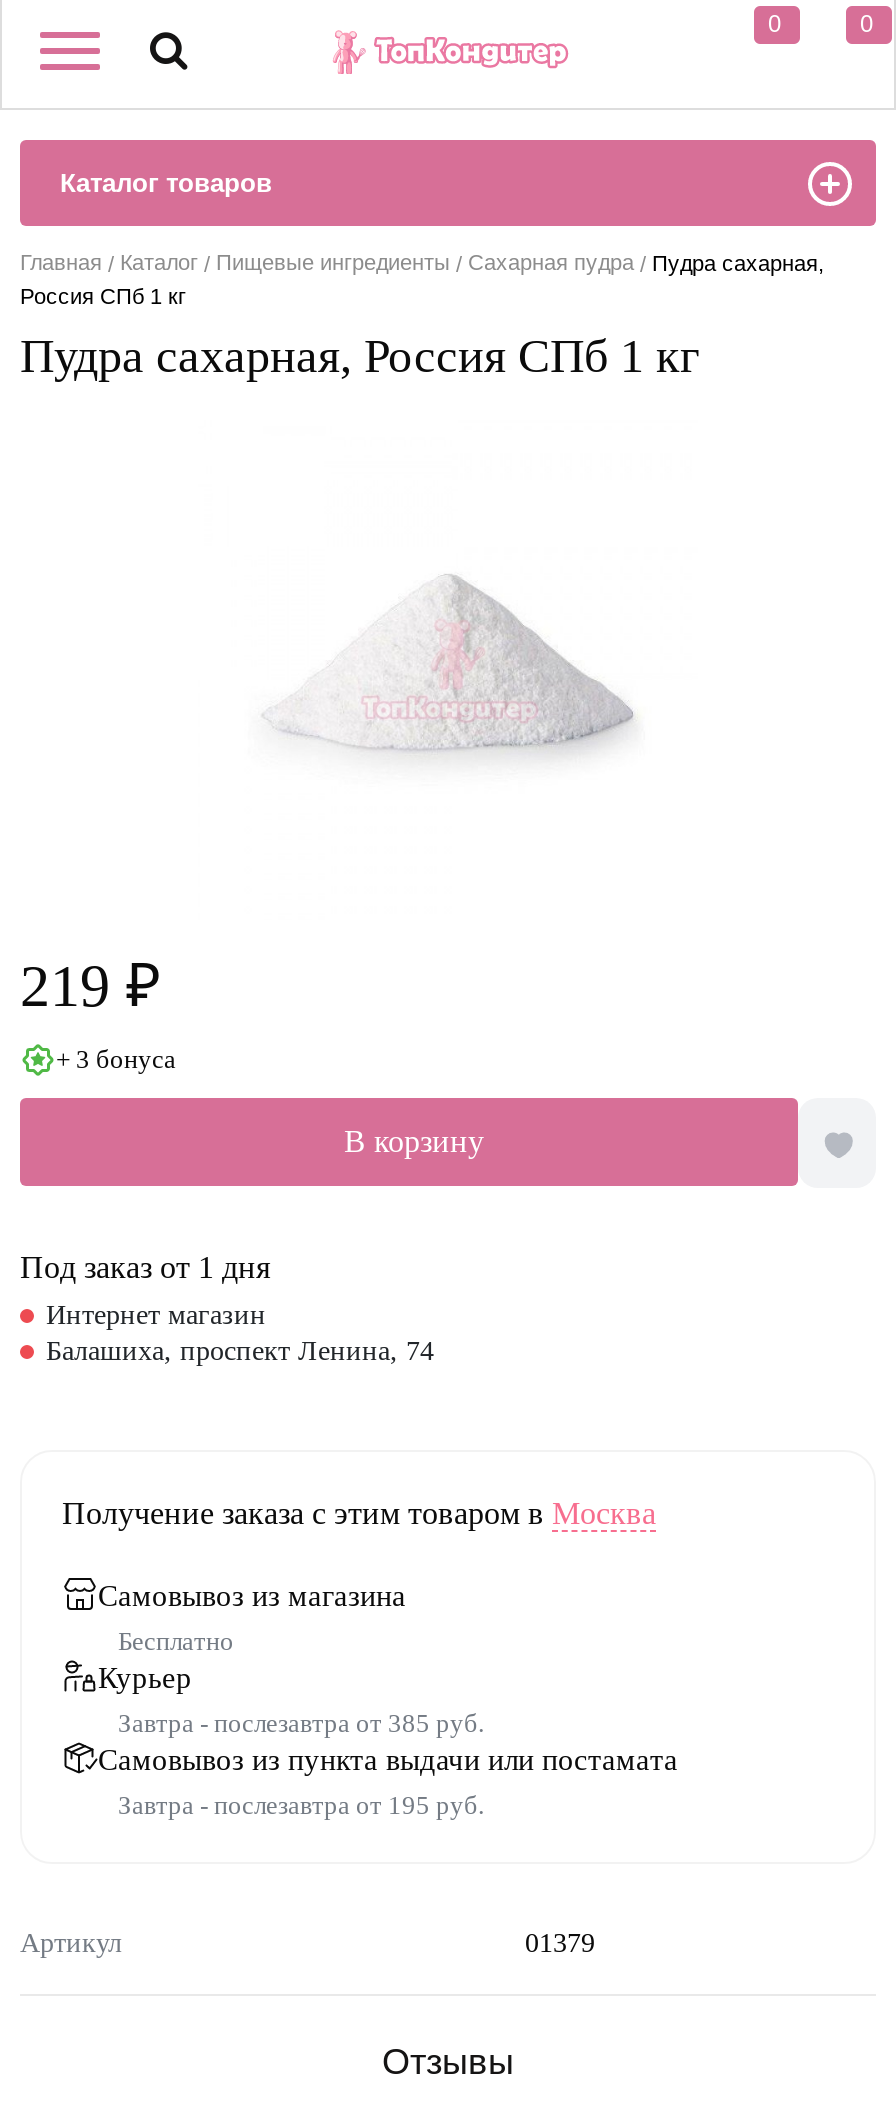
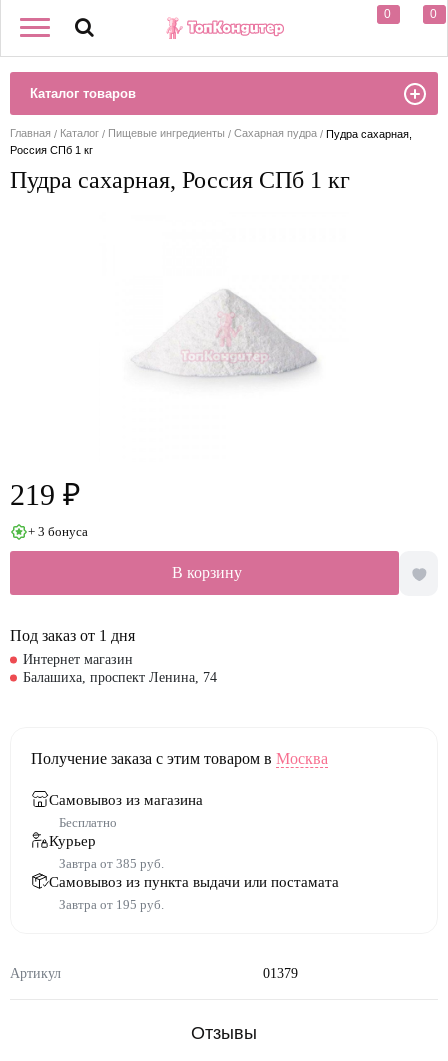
- Завтра - послезавтра от 385 руб.
+ Завтра от 385 руб.

- Завтра - послезавтра от 195 руб.
+ Завтра от 195 руб.
